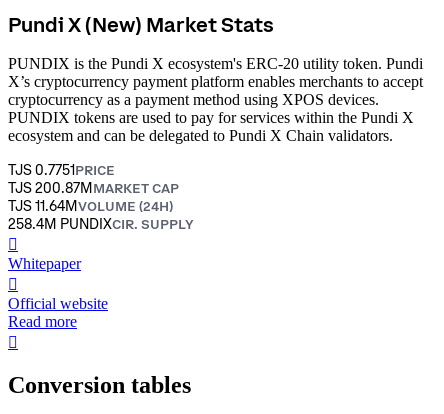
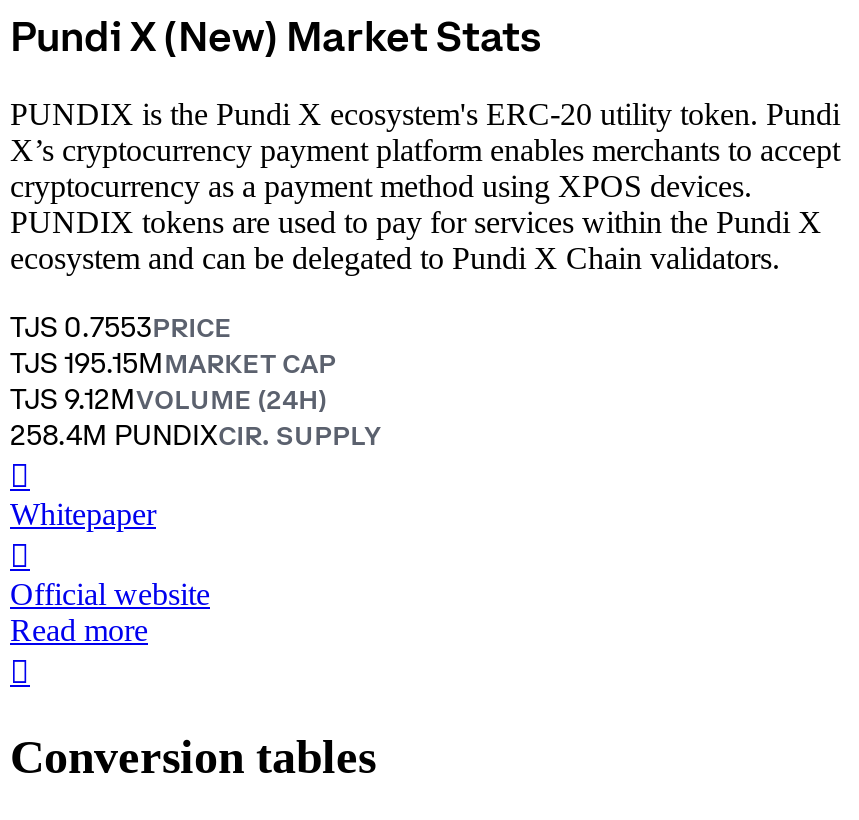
- TJS 0.7751PRICE
+ TJS 0.7553PRICE

- TJS 200.87MMARKET CAP
+ TJS 195.15MMARKET CAP

- TJS 11.64MVOLUME (24H)
+ TJS 9.12MVOLUME (24H)
